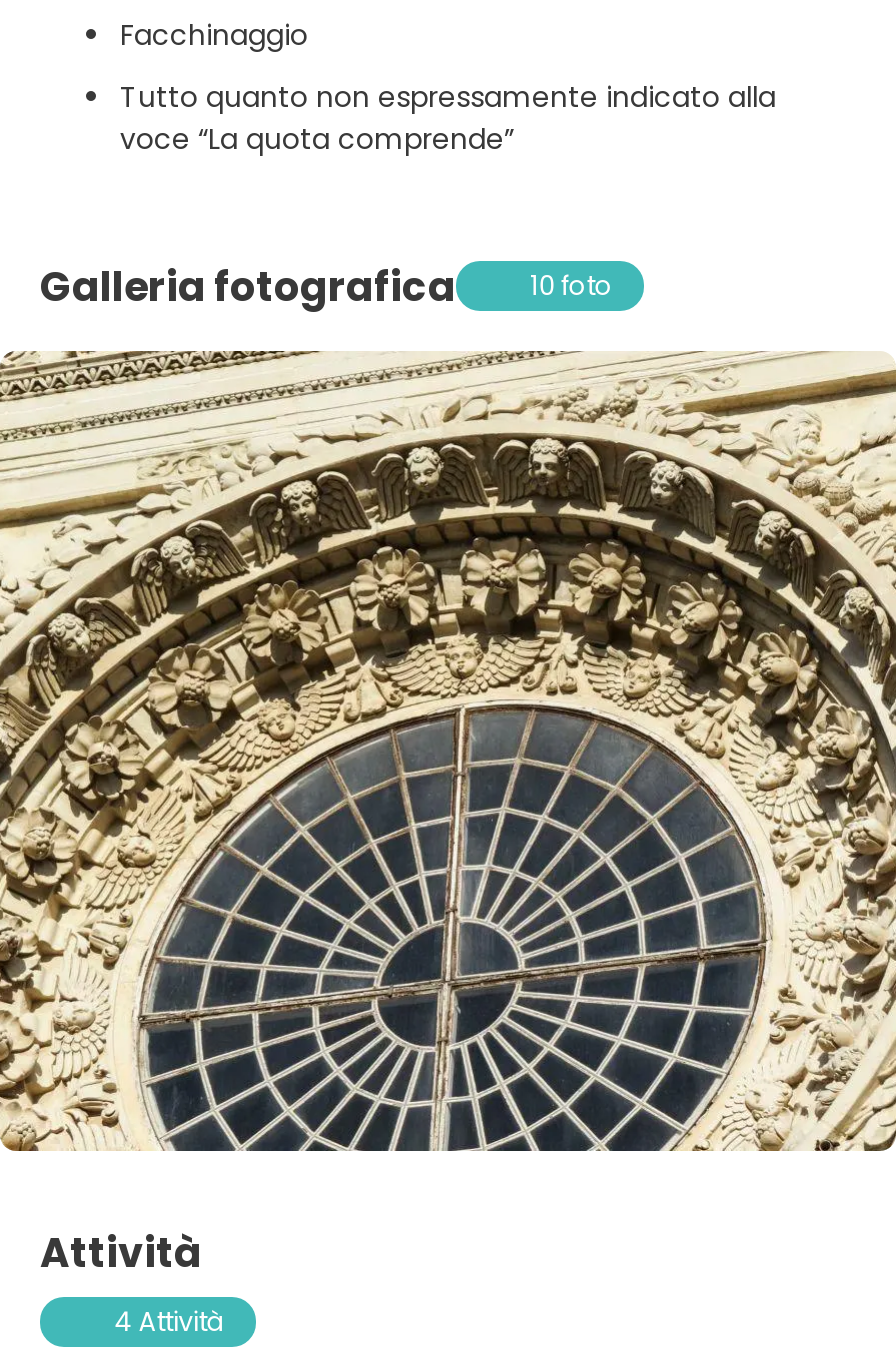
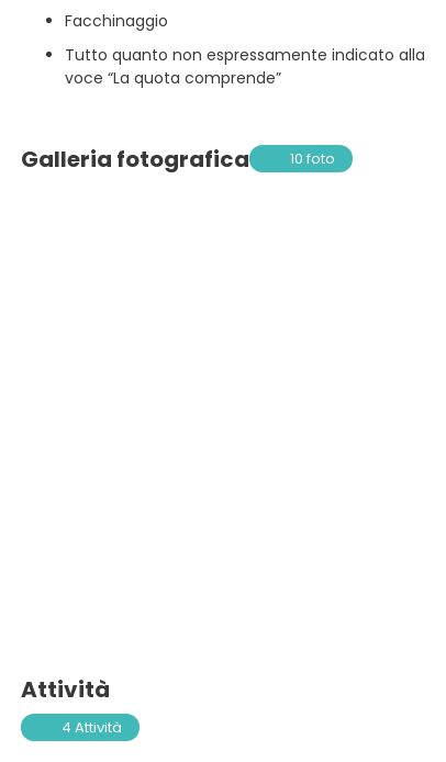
- [image]
